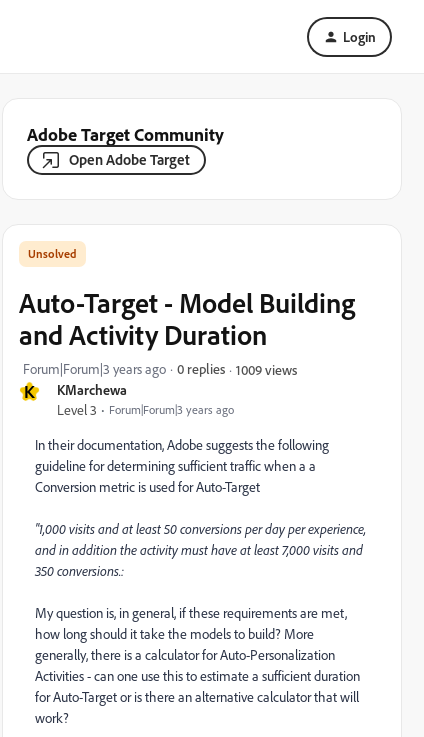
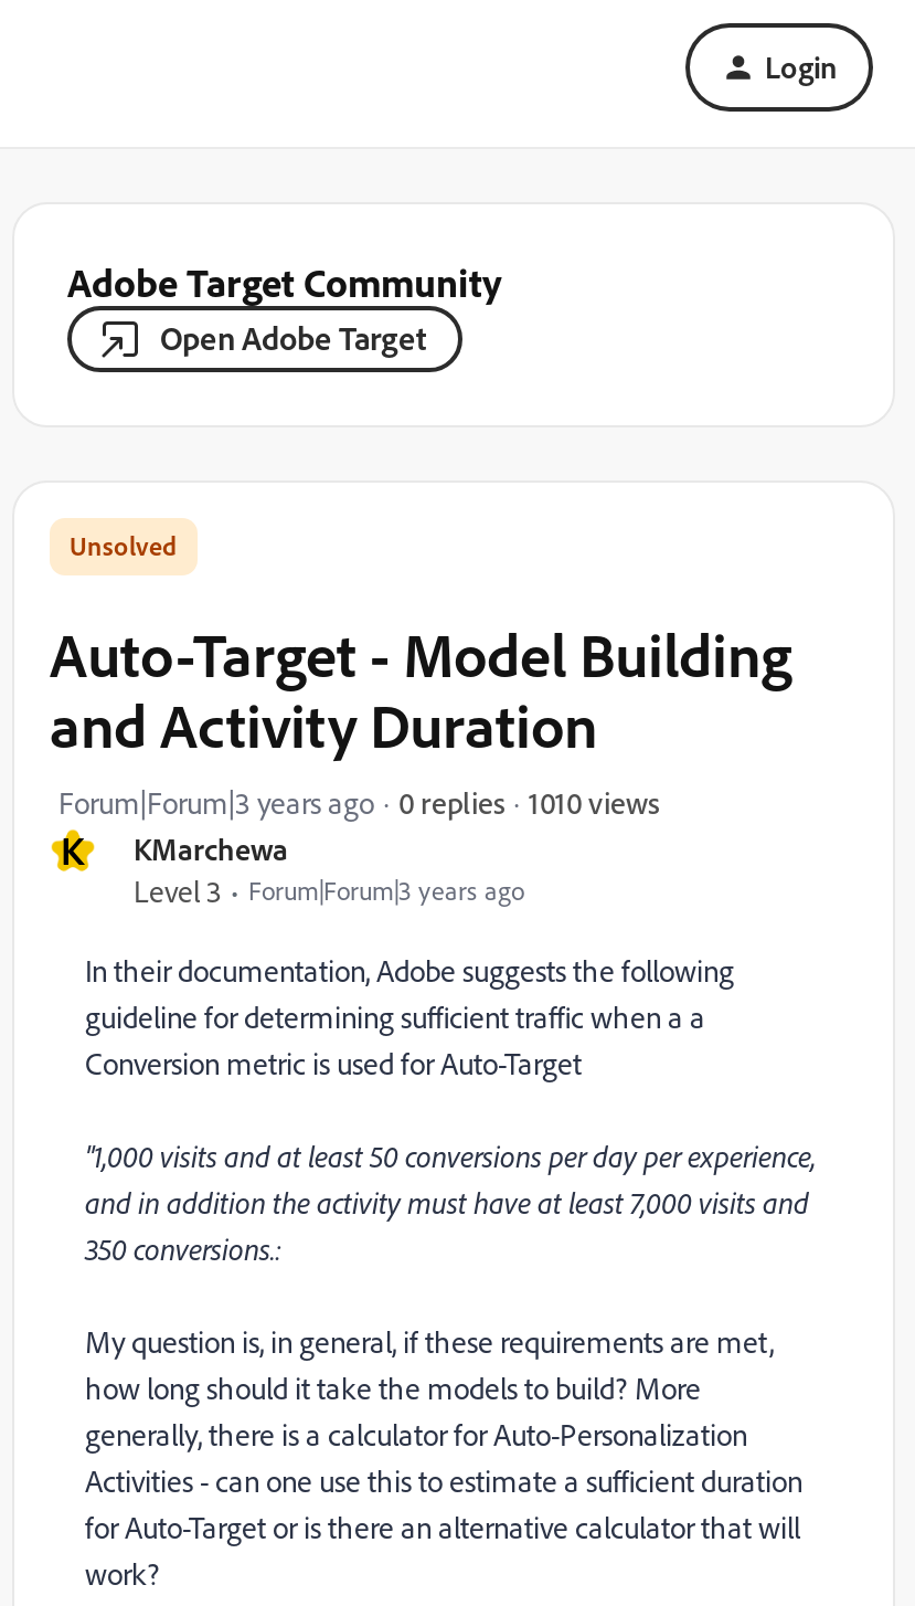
- 1009 views
+ 1010 views
